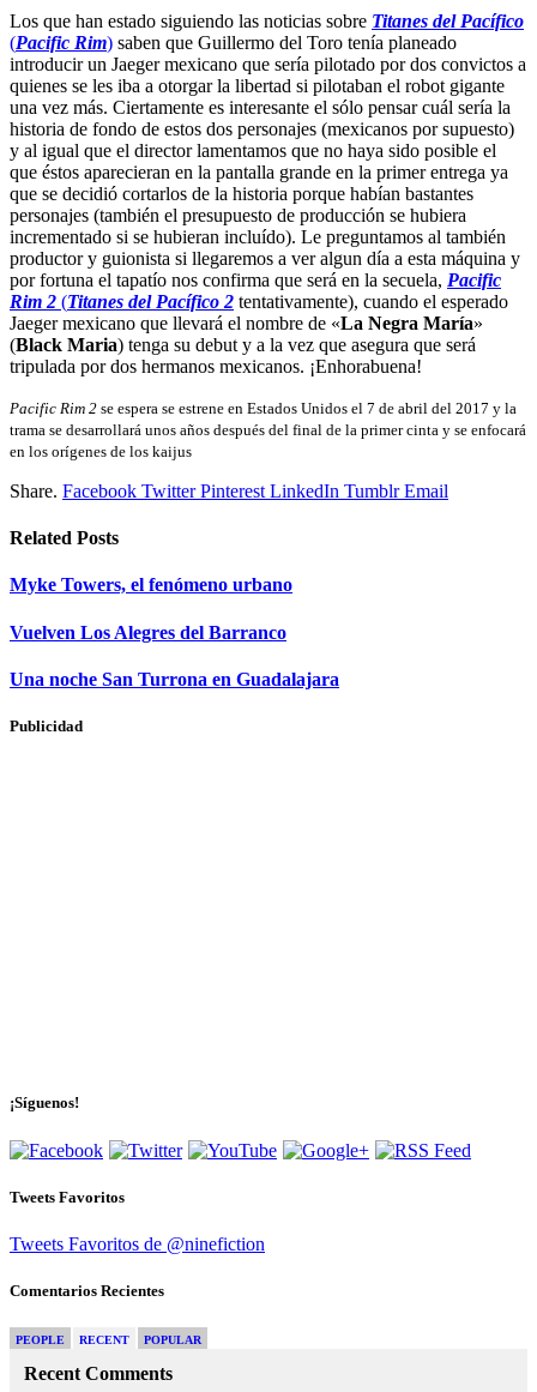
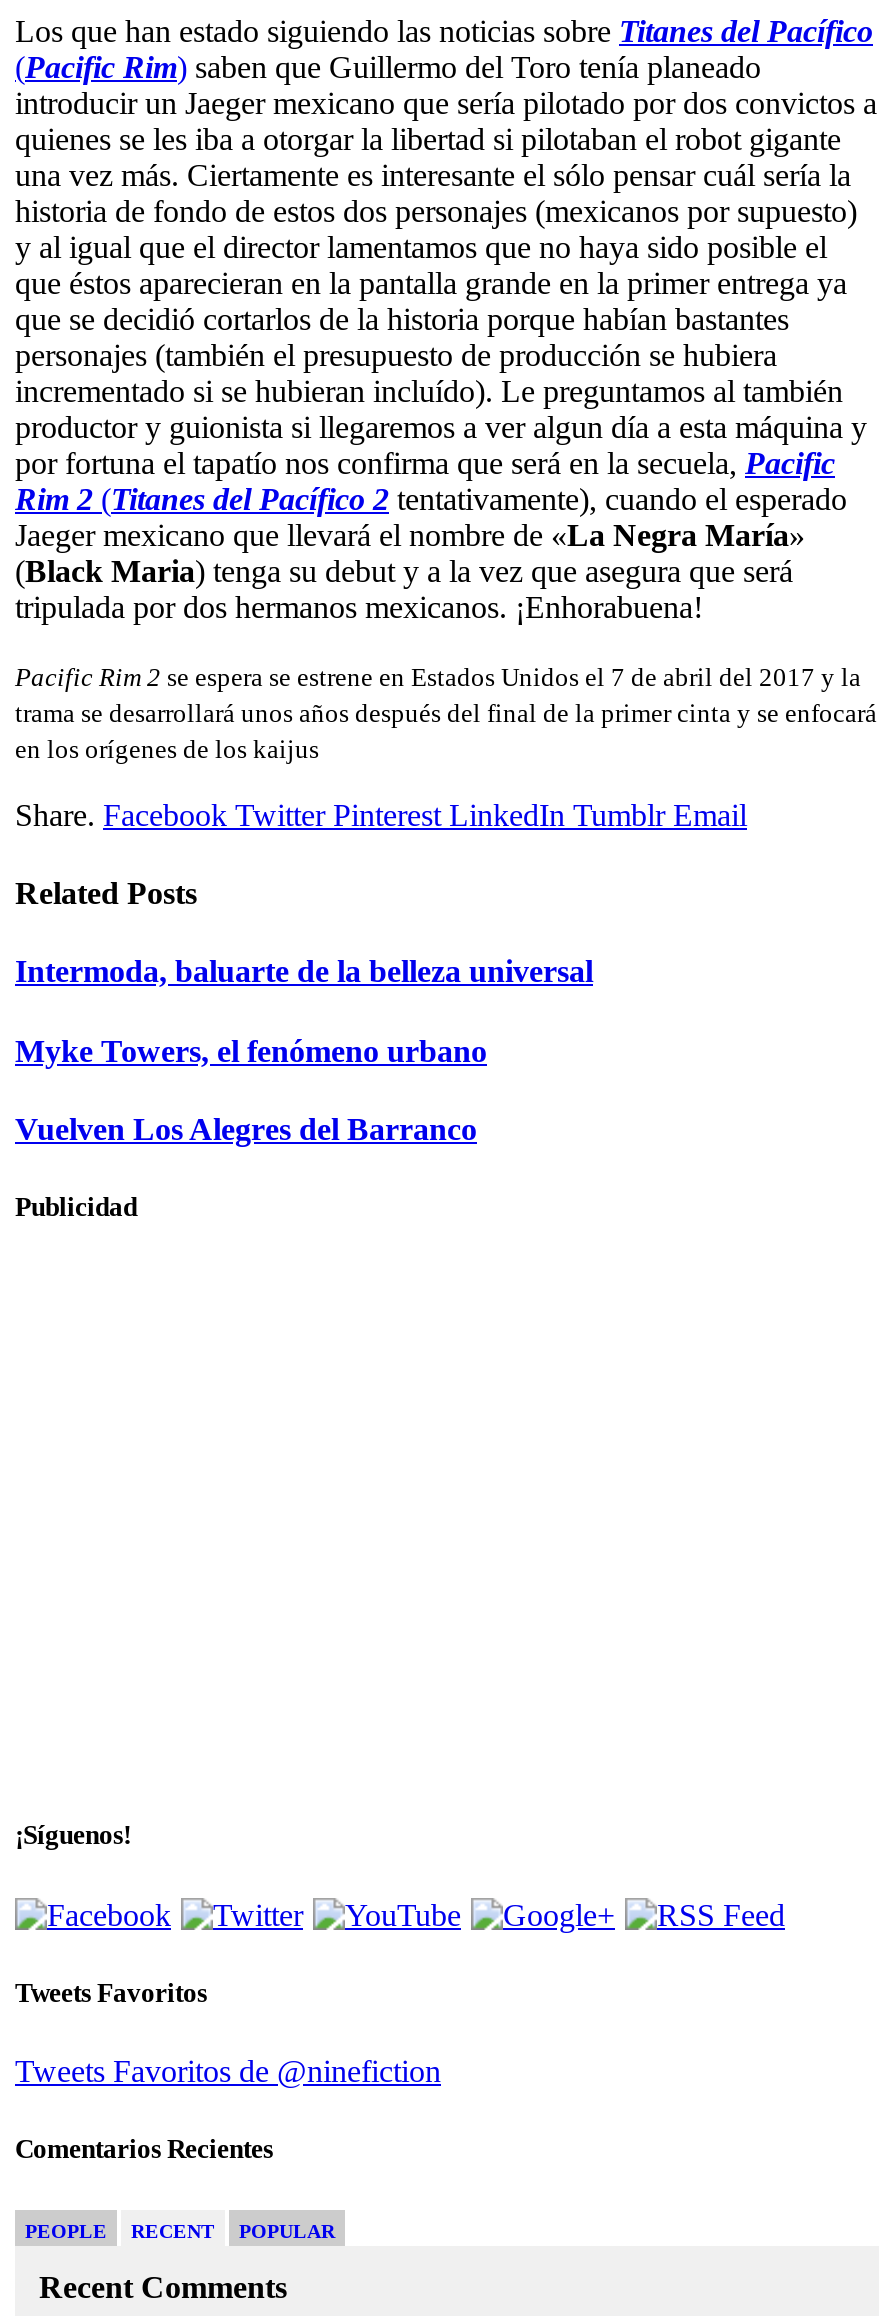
+ Intermoda, baluarte de la belleza universal

moved down: Myke Towers, el fenómeno urbano | Vuelven Los Alegres del Barranco

- Una noche San Turrona en Guadalajara
